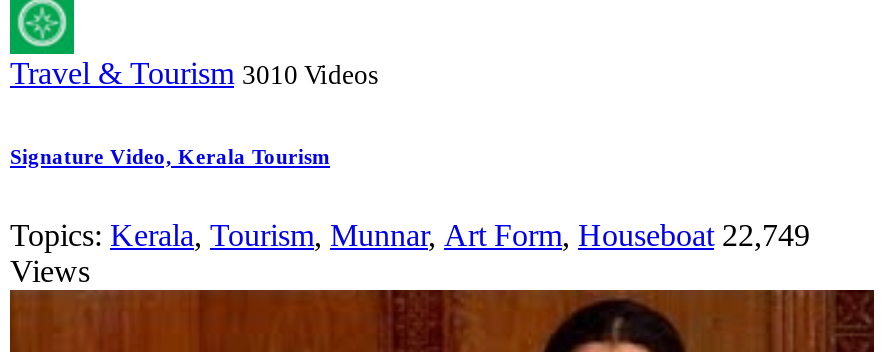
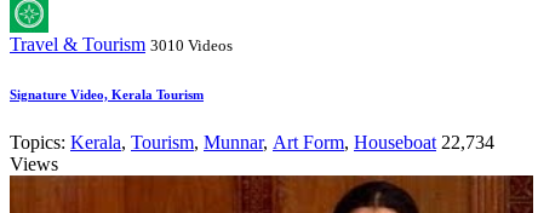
- Topics: Kerala, Tourism, Munnar, Art Form, Houseboat 22,749
+ Topics: Kerala, Tourism, Munnar, Art Form, Houseboat 22,734
